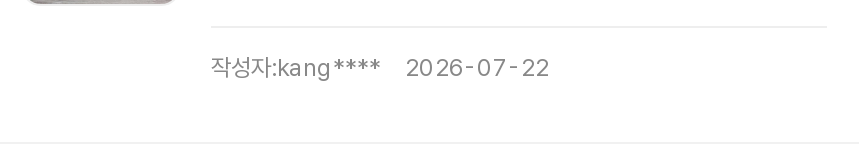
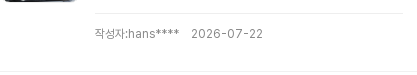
- 작성자:kang****
+ 작성자:hans****
